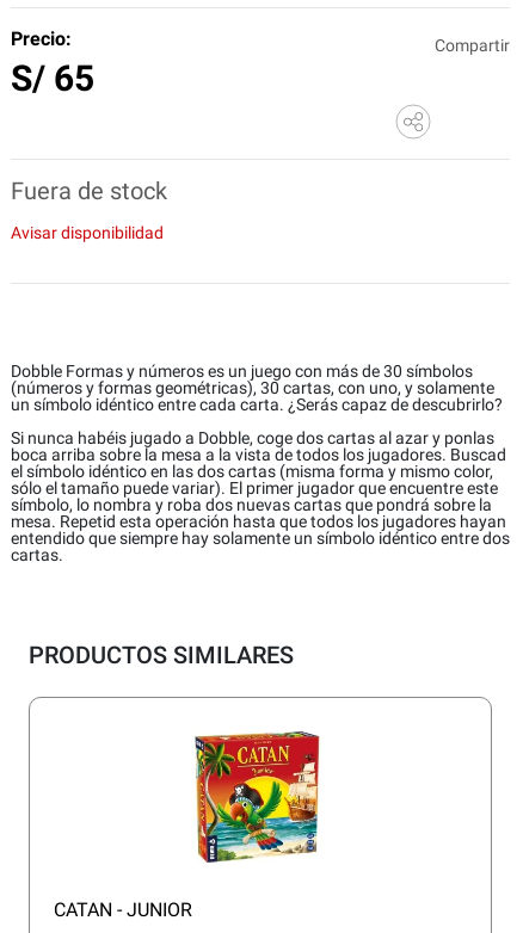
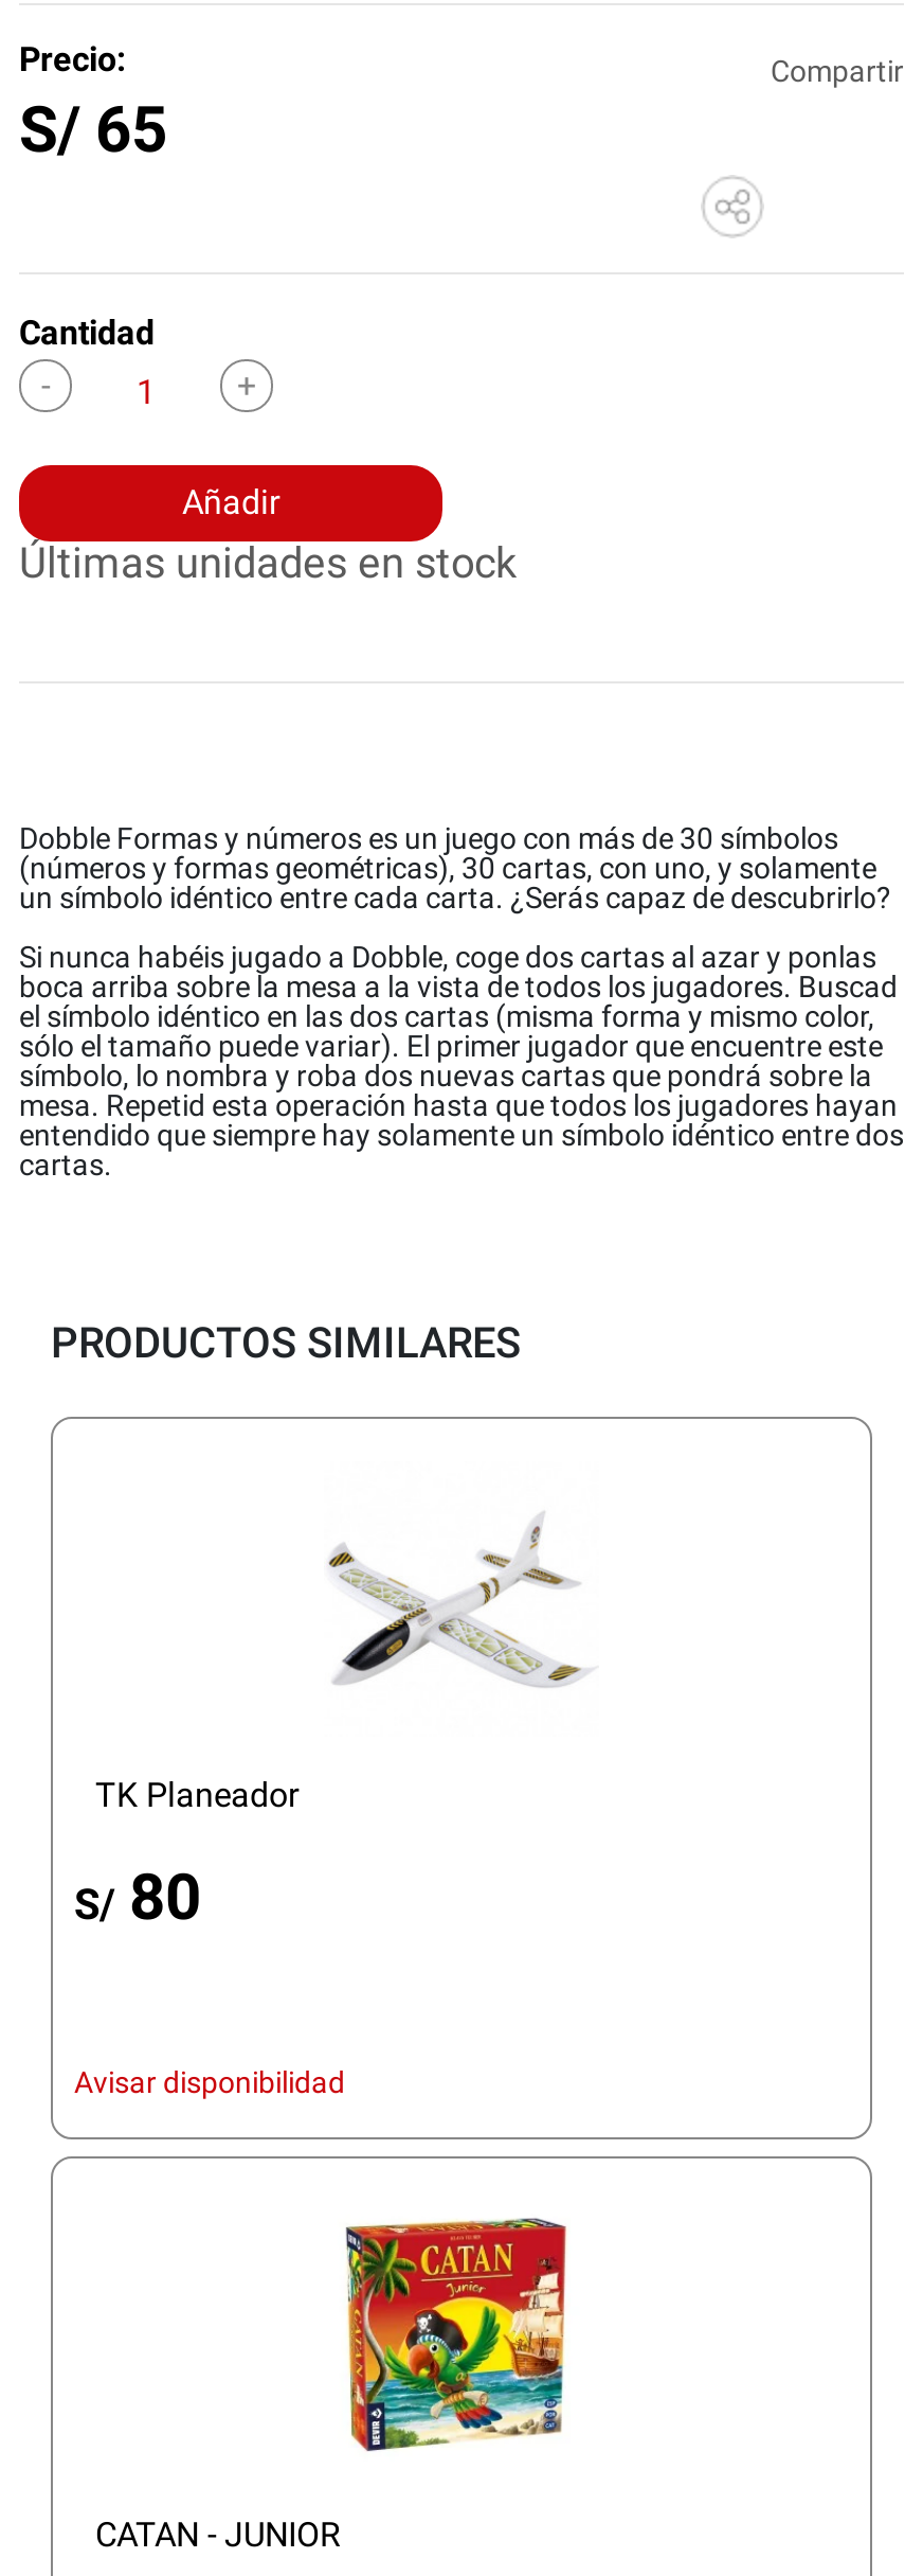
+ Añadir
+ Últimas unidades en stock

- Fuera de stock
+ Cantidad

moved down: Avisar disponibilidad

+ TK Planeador
+ S/ 80

+ [image]
